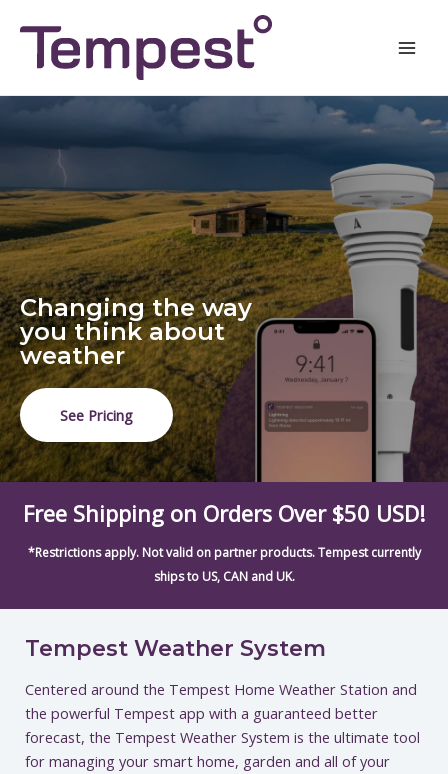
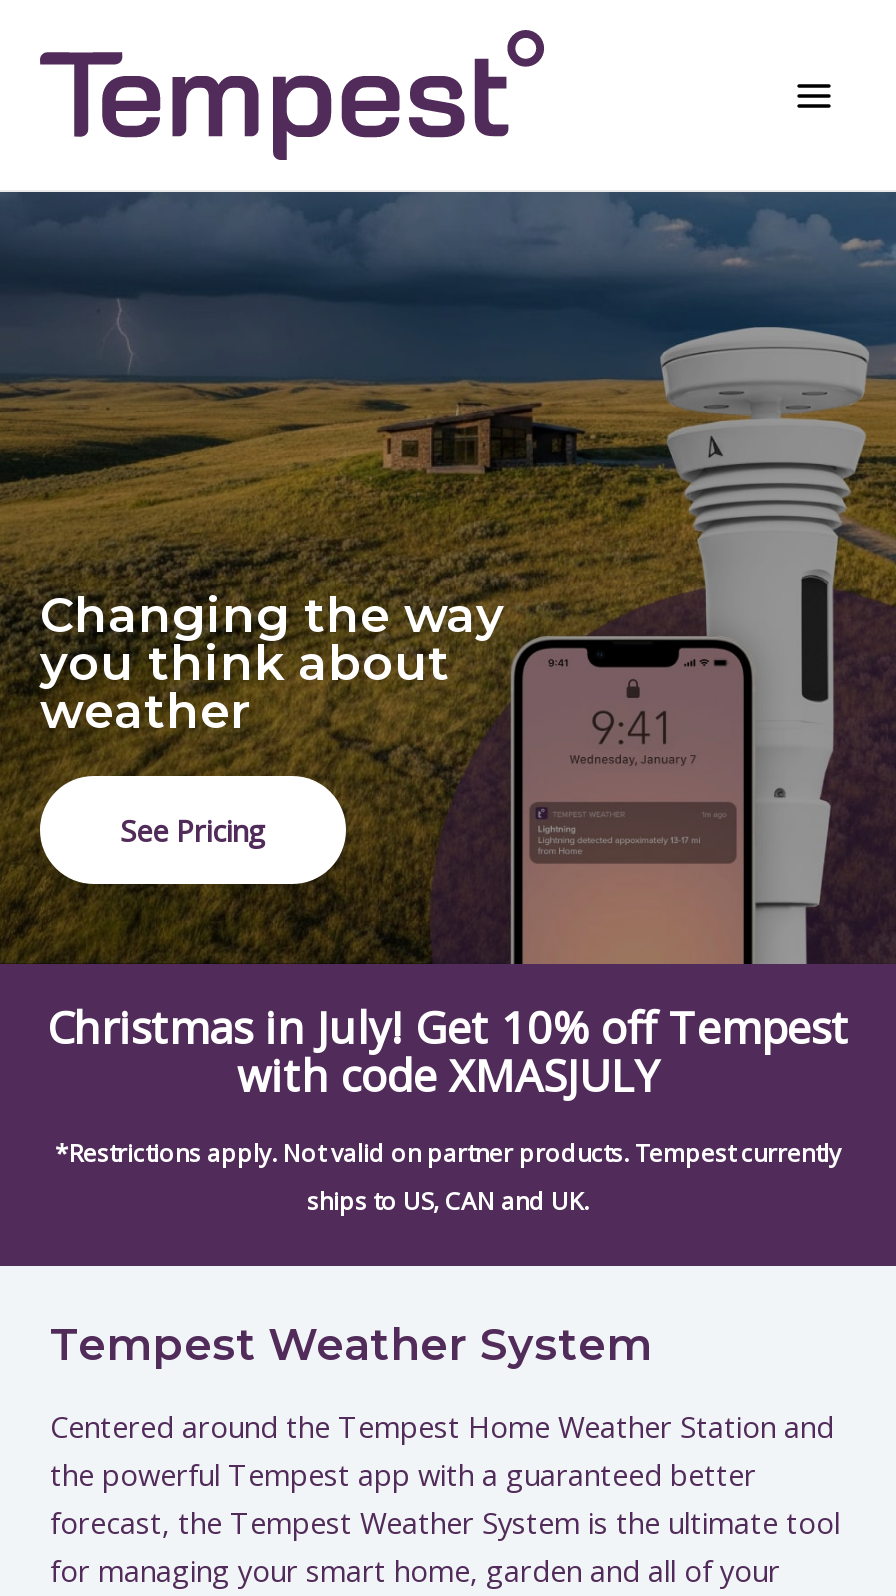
- Free Shipping on Orders Over $50 USD!
+ Christmas in July! Get 10% off Tempest
+ with code XMASJULY
